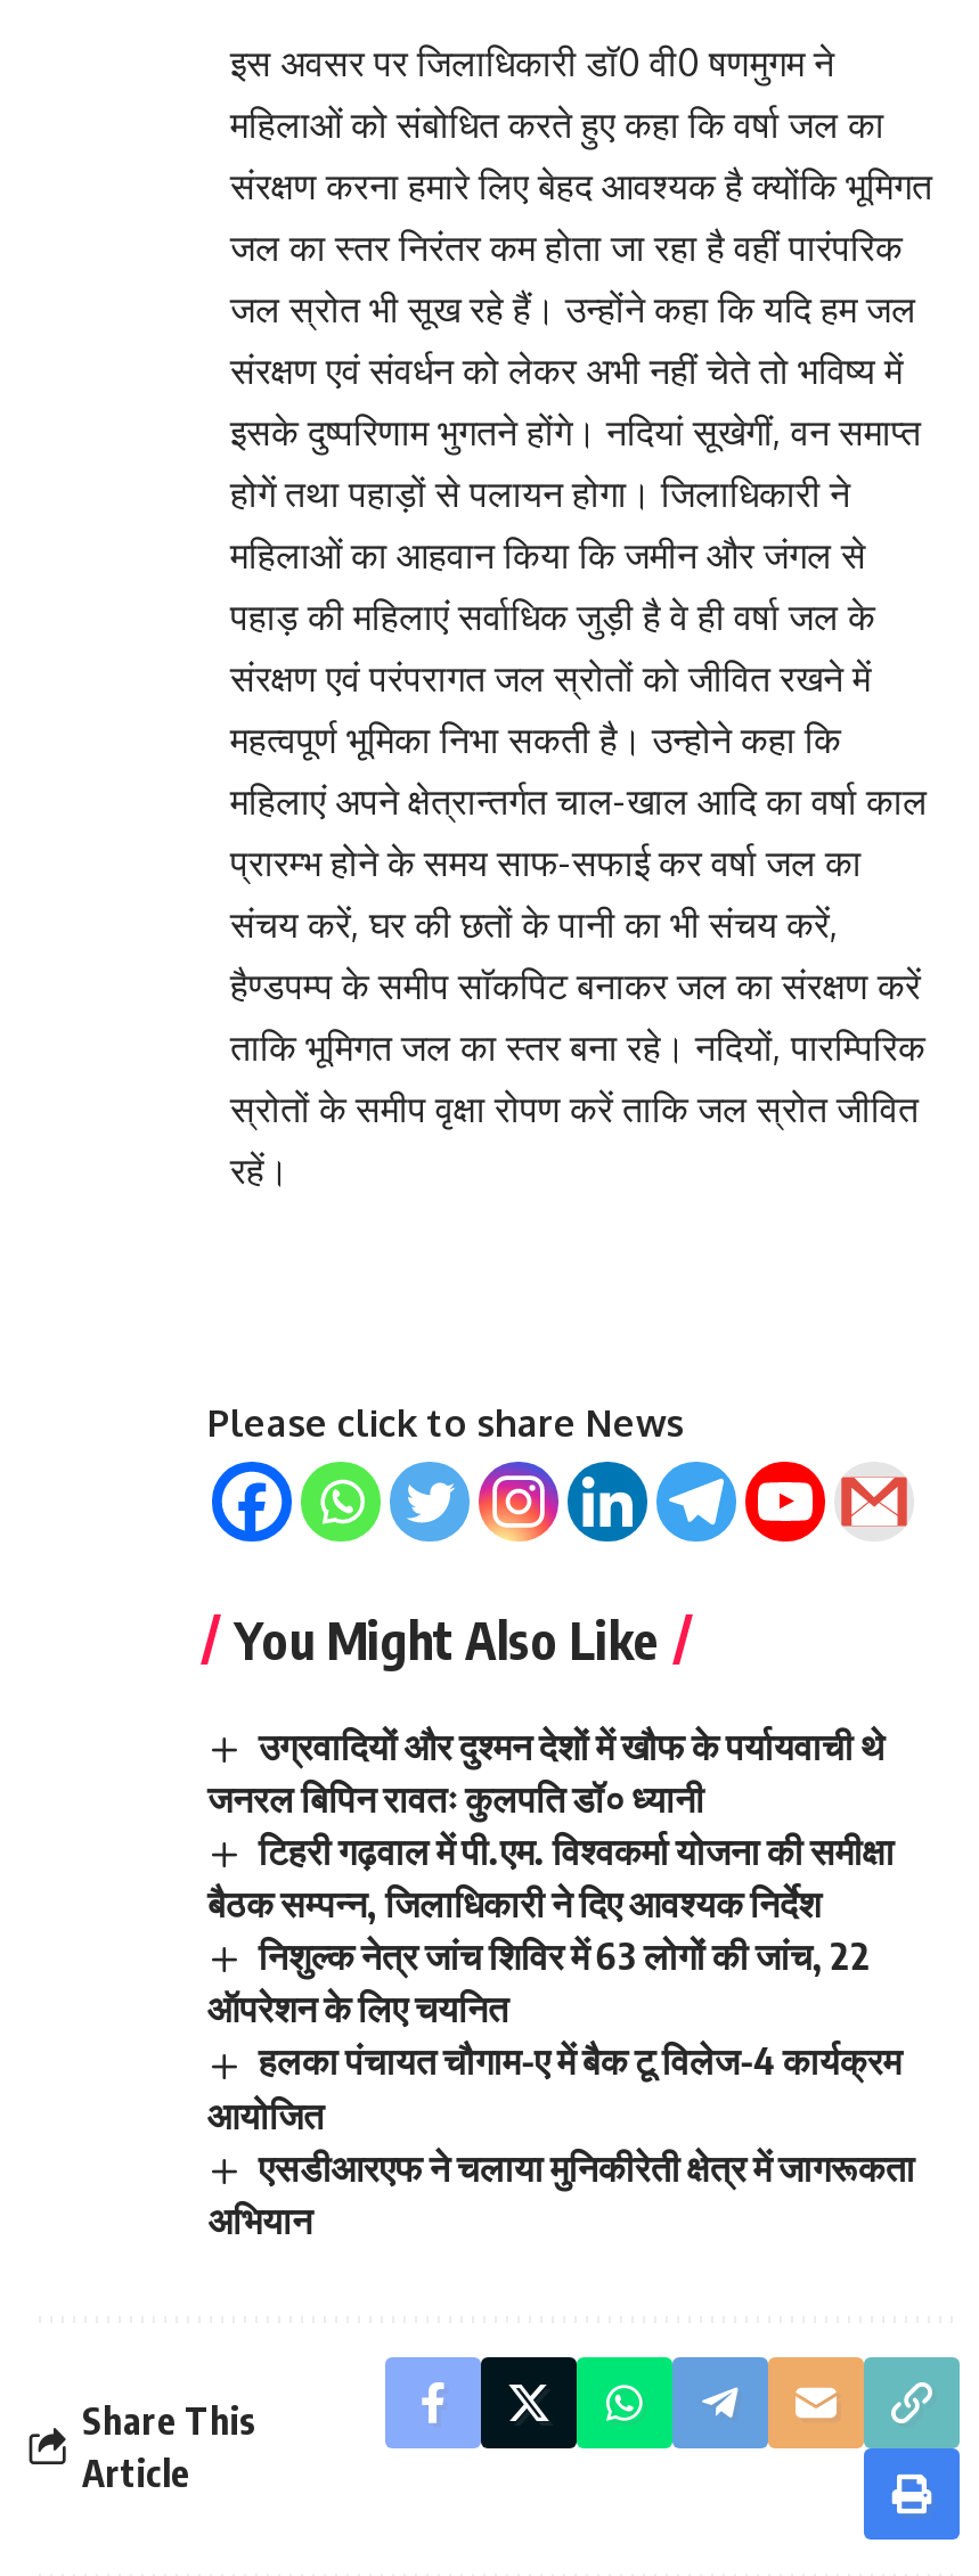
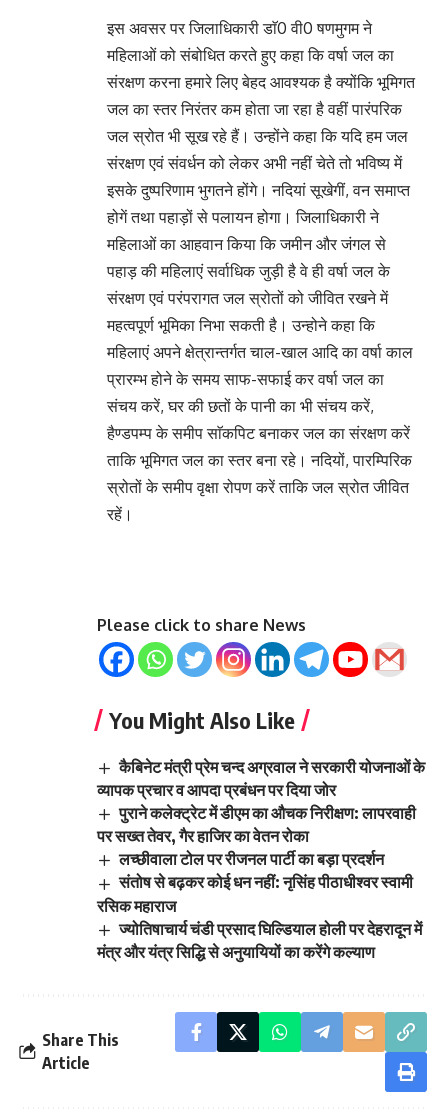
- उग्रवादियों और दुश्मन देशों में खौफ के पर्यायवाची थे
- जनरल बिपिन रावतः कुलपति डॉ० ध्यानी
- टिहरी गढ़वाल में पी.एम. विश्वकर्मा योजना की समीक्षा
- बैठक सम्पन्न, जिलाधिकारी ने दिए आवश्यक निर्देश
- निशुल्क नेत्र जांच शिविर में 63 लोगों की जांच, 22
- ऑपरेशन के लिए चयनित
- हलका पंचायत चौगाम-ए में बैक टू विलेज-4 कार्यक्रम
- आयोजित
- एसडीआरएफ ने चलाया मुनिकीरेती क्षेत्र में जागरूकता
- अभियान
+ कैबिनेट मंत्री प्रेम चन्द अग्रवाल ने सरकारी योजनाओं के
+ व्यापक प्रचार व आपदा प्रबंधन पर दिया जोर
+ पुराने कलेक्ट्रेट में डीएम का औचक निरीक्षण: लापरवाही
+ पर सख्त तेवर, गैर हाजिर का वेतन रोका
+ लच्छीवाला टोल पर रीजनल पार्टी का बड़ा प्रदर्शन
+ संतोष से बढ़कर कोई धन नहीं: नृसिंह पीठाधीश्वर स्वामी
+ रसिक महाराज
+ ज्योतिषाचार्य चंडी प्रसाद घिल्डियाल होली पर देहरादून में
+ मंत्र और यंत्र सिद्धि से अनुयायियों का करेंगे कल्याण
